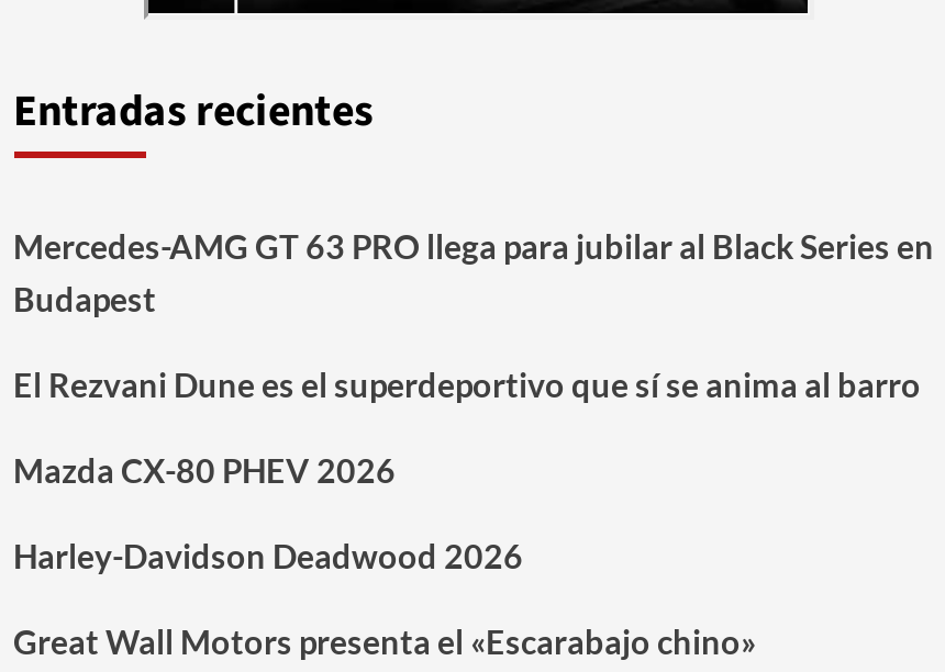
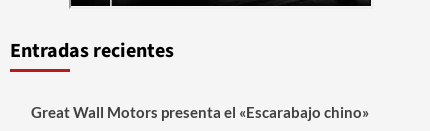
- Mercedes-AMG GT 63 PRO llega para jubilar al Black Series en
- Budapest
- El Rezvani Dune es el superdeportivo que sí se anima al barro
- Mazda CX-80 PHEV 2026
- Harley-Davidson Deadwood 2026
